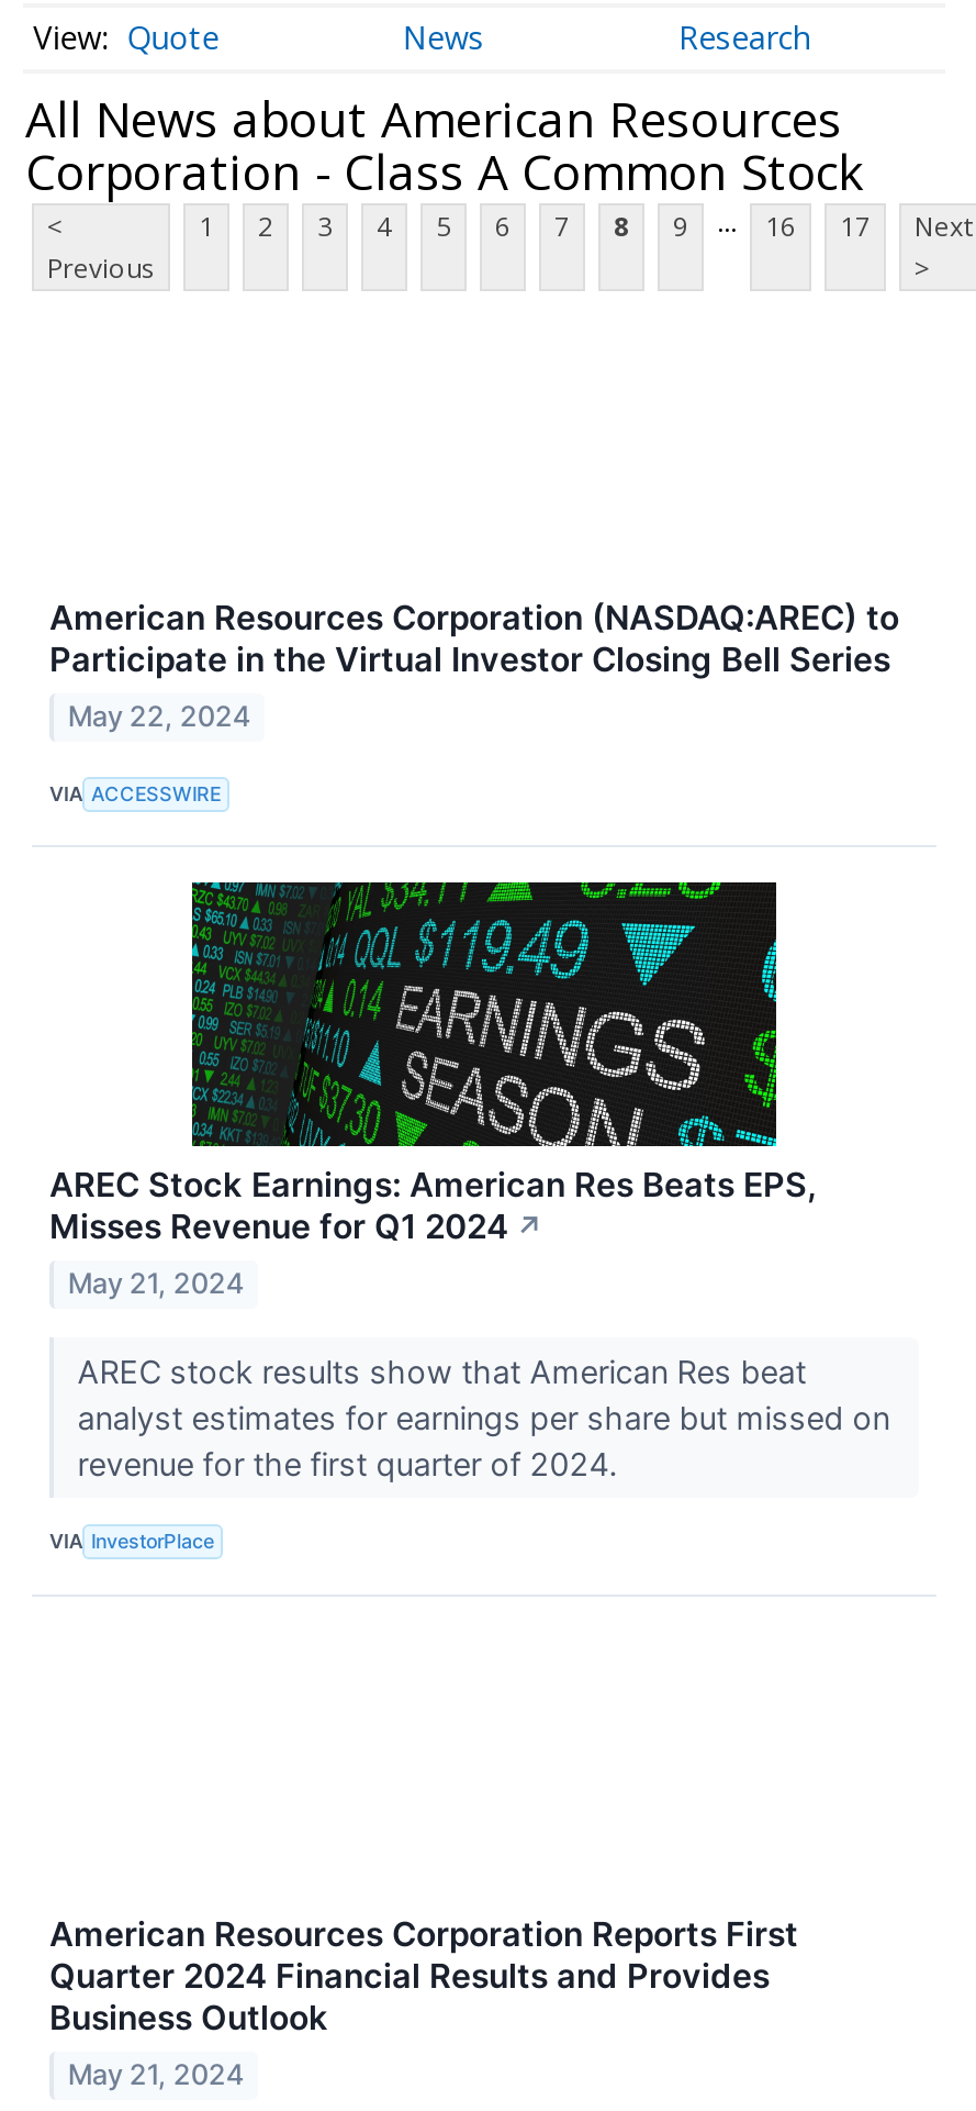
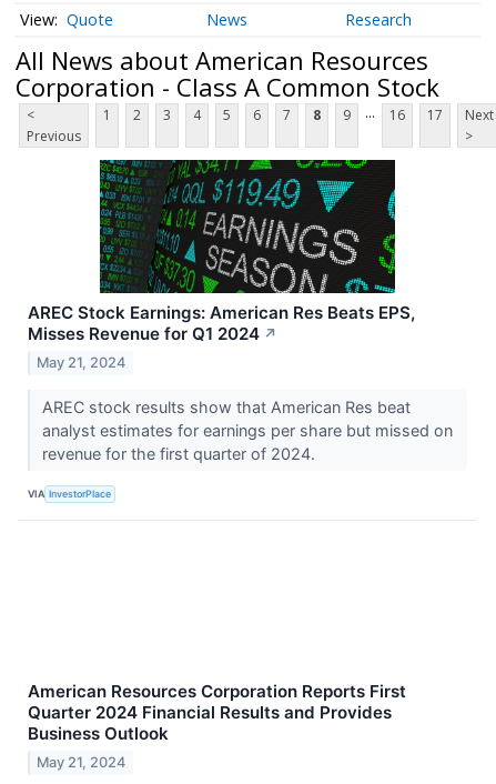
- American Resources Corporation (NASDAQ:AREC) to
- Participate in the Virtual Investor Closing Bell Series
- May 22, 2024
- VIA ACCESSWIRE
